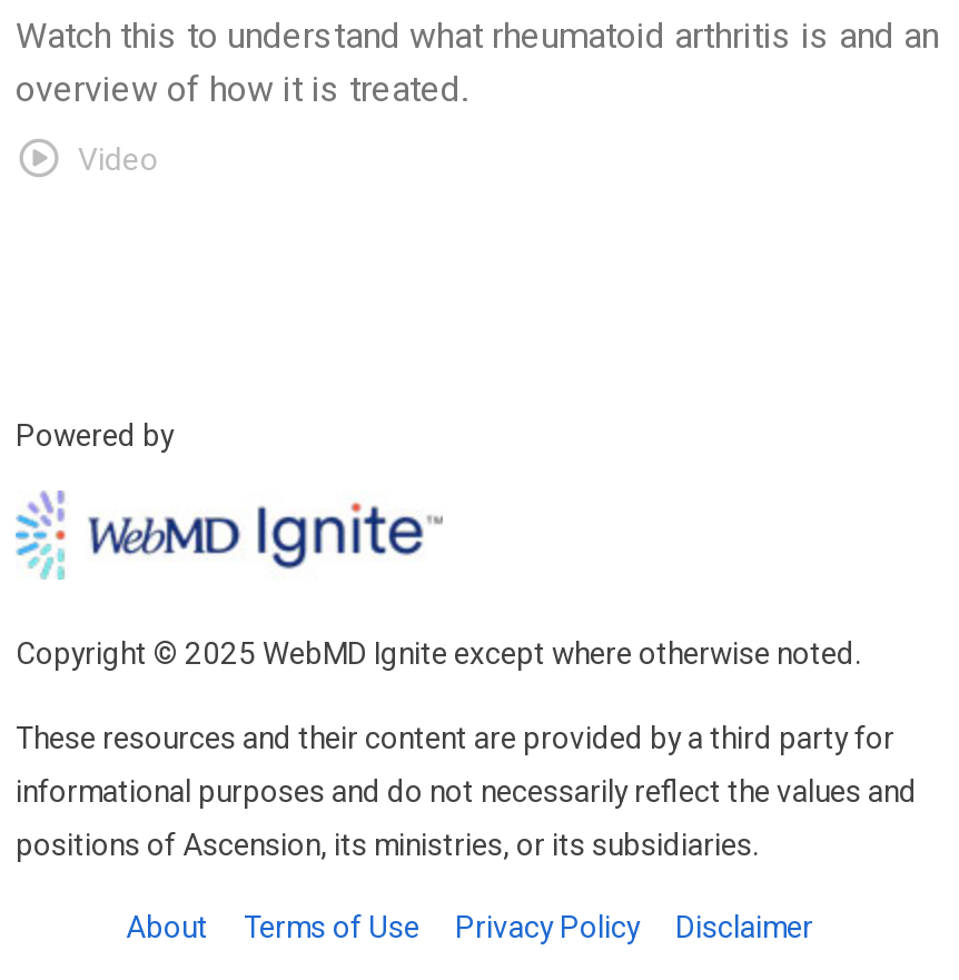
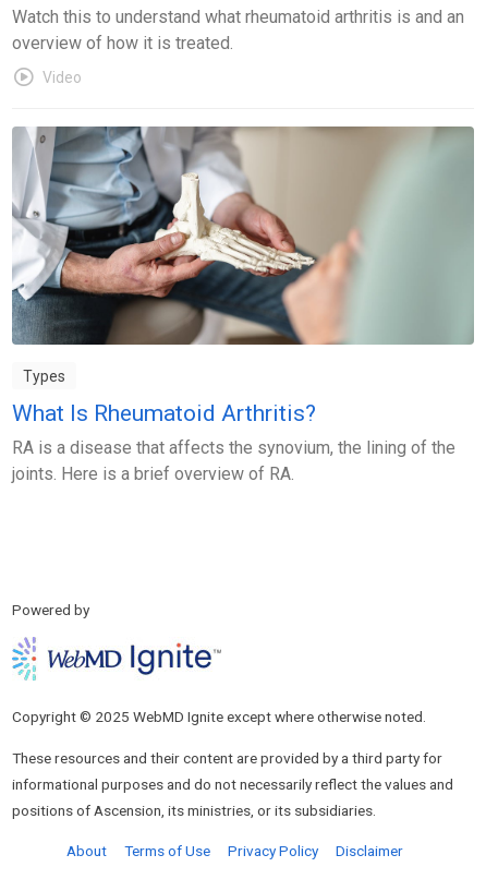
+ [image]
+ Types
+ What Is Rheumatoid Arthritis?
+ RA is a disease that affects the synovium, the lining of the
+ joints. Here is a brief overview of RA.
